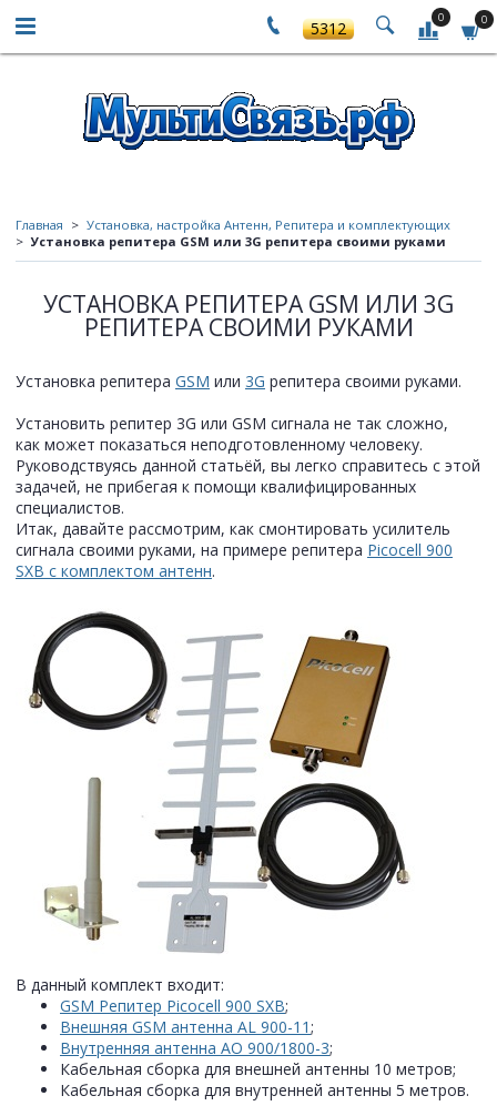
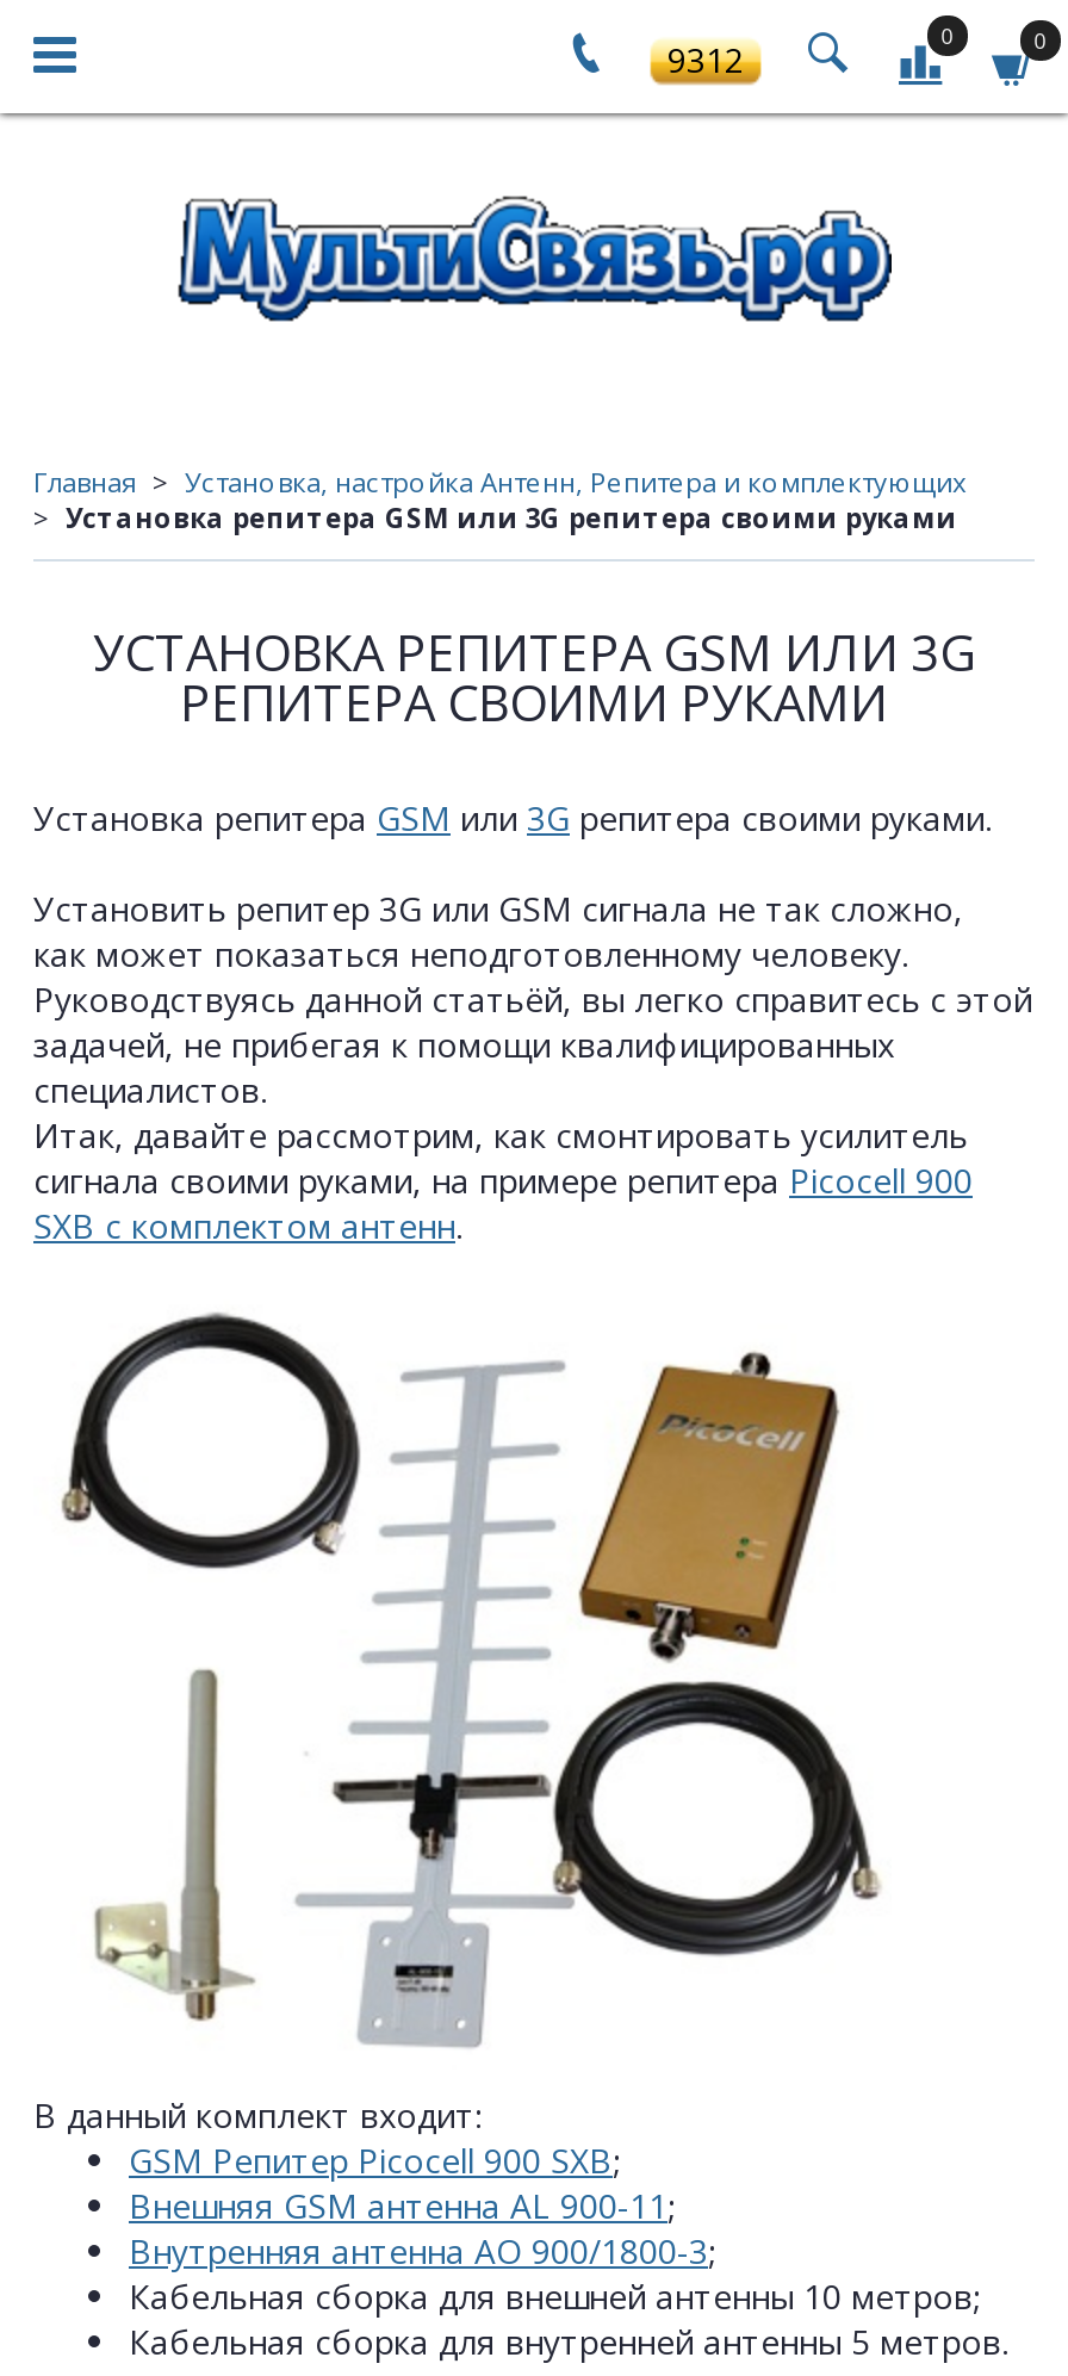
- 5312
+ 9312
